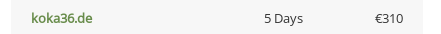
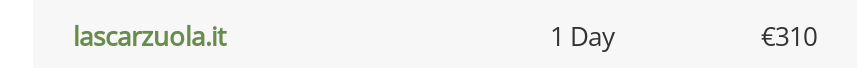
- koka36.de
- 5 Days
+ lascarzuola.it
+ 1 Day
